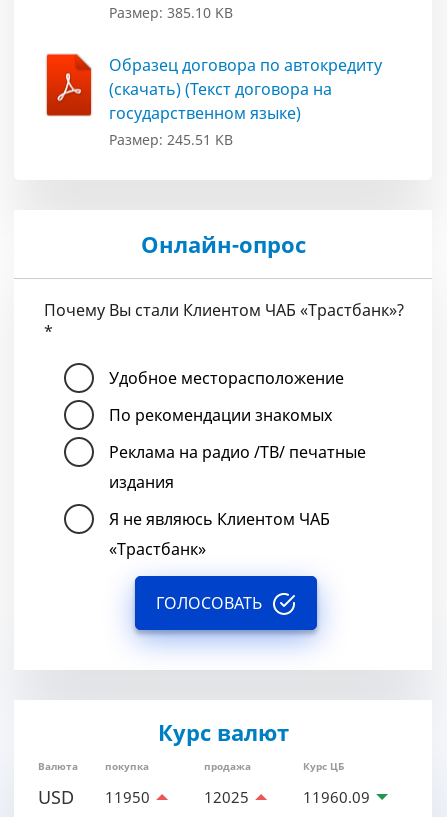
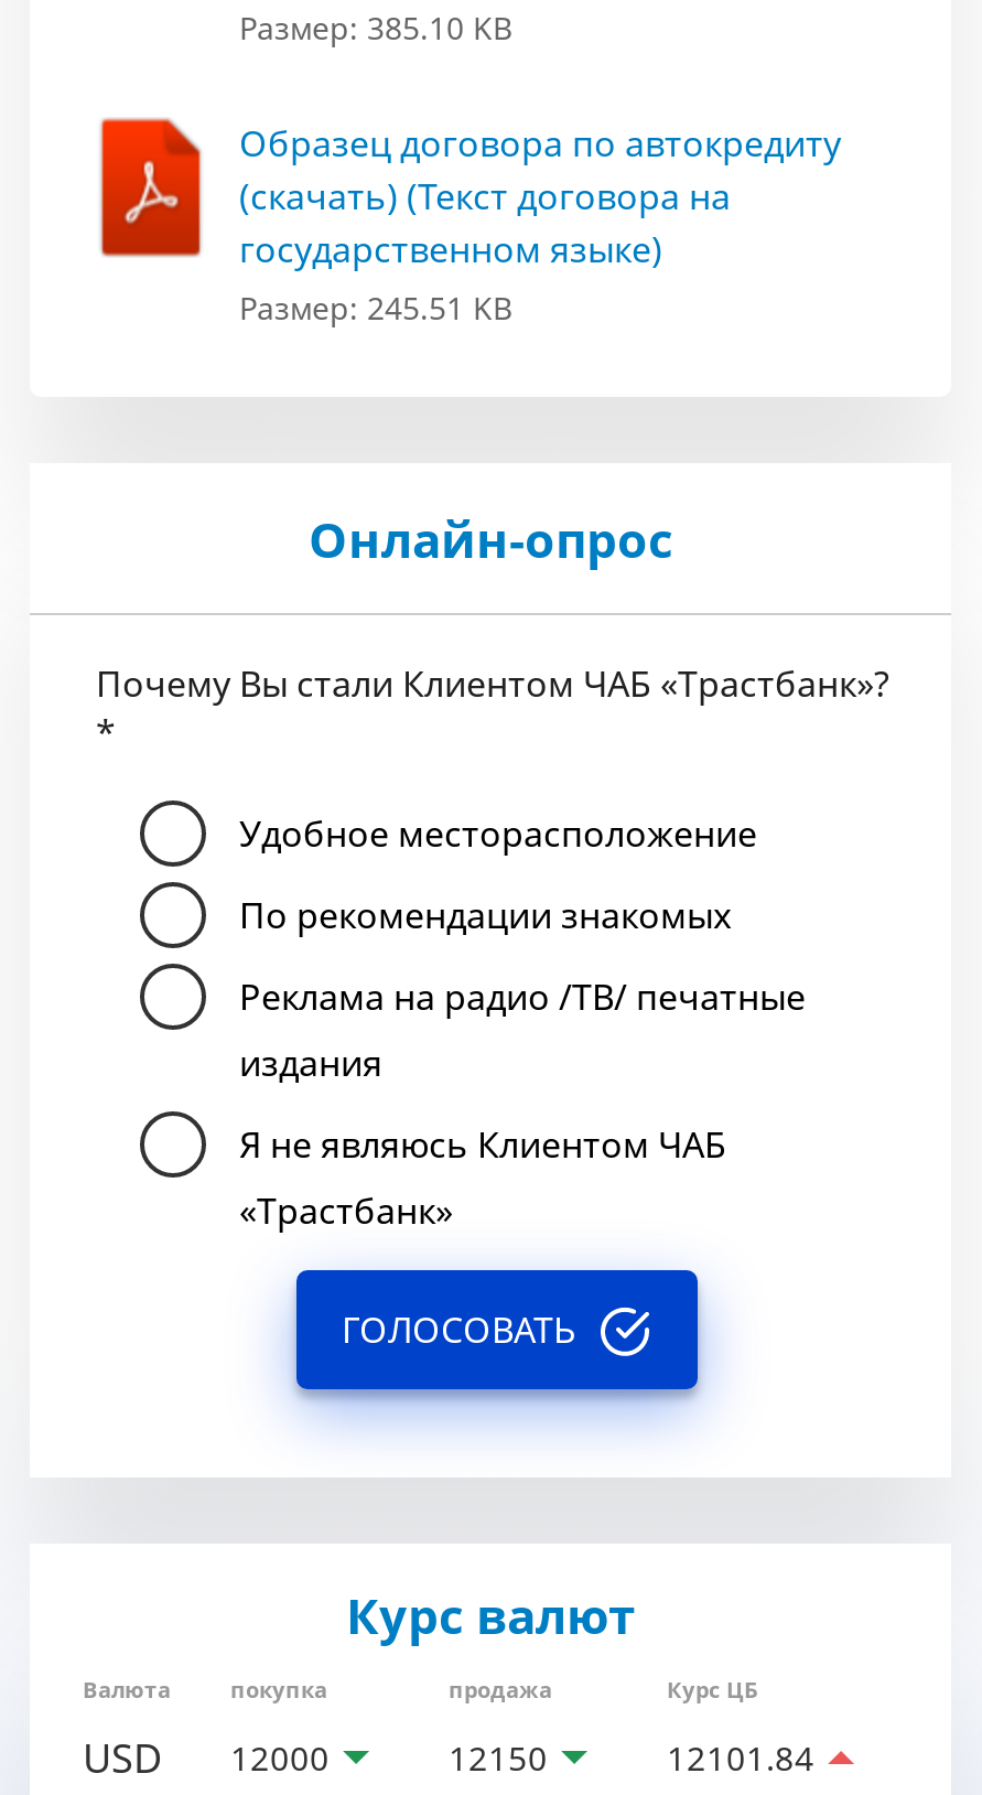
- USD 11950
+ USD 12000

- 12025
+ 12150

- 11960.09
+ 12101.84
